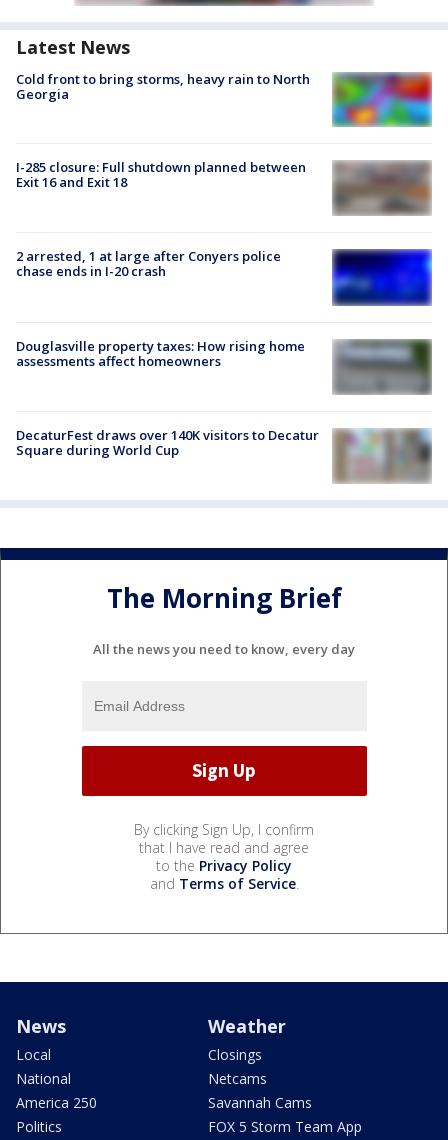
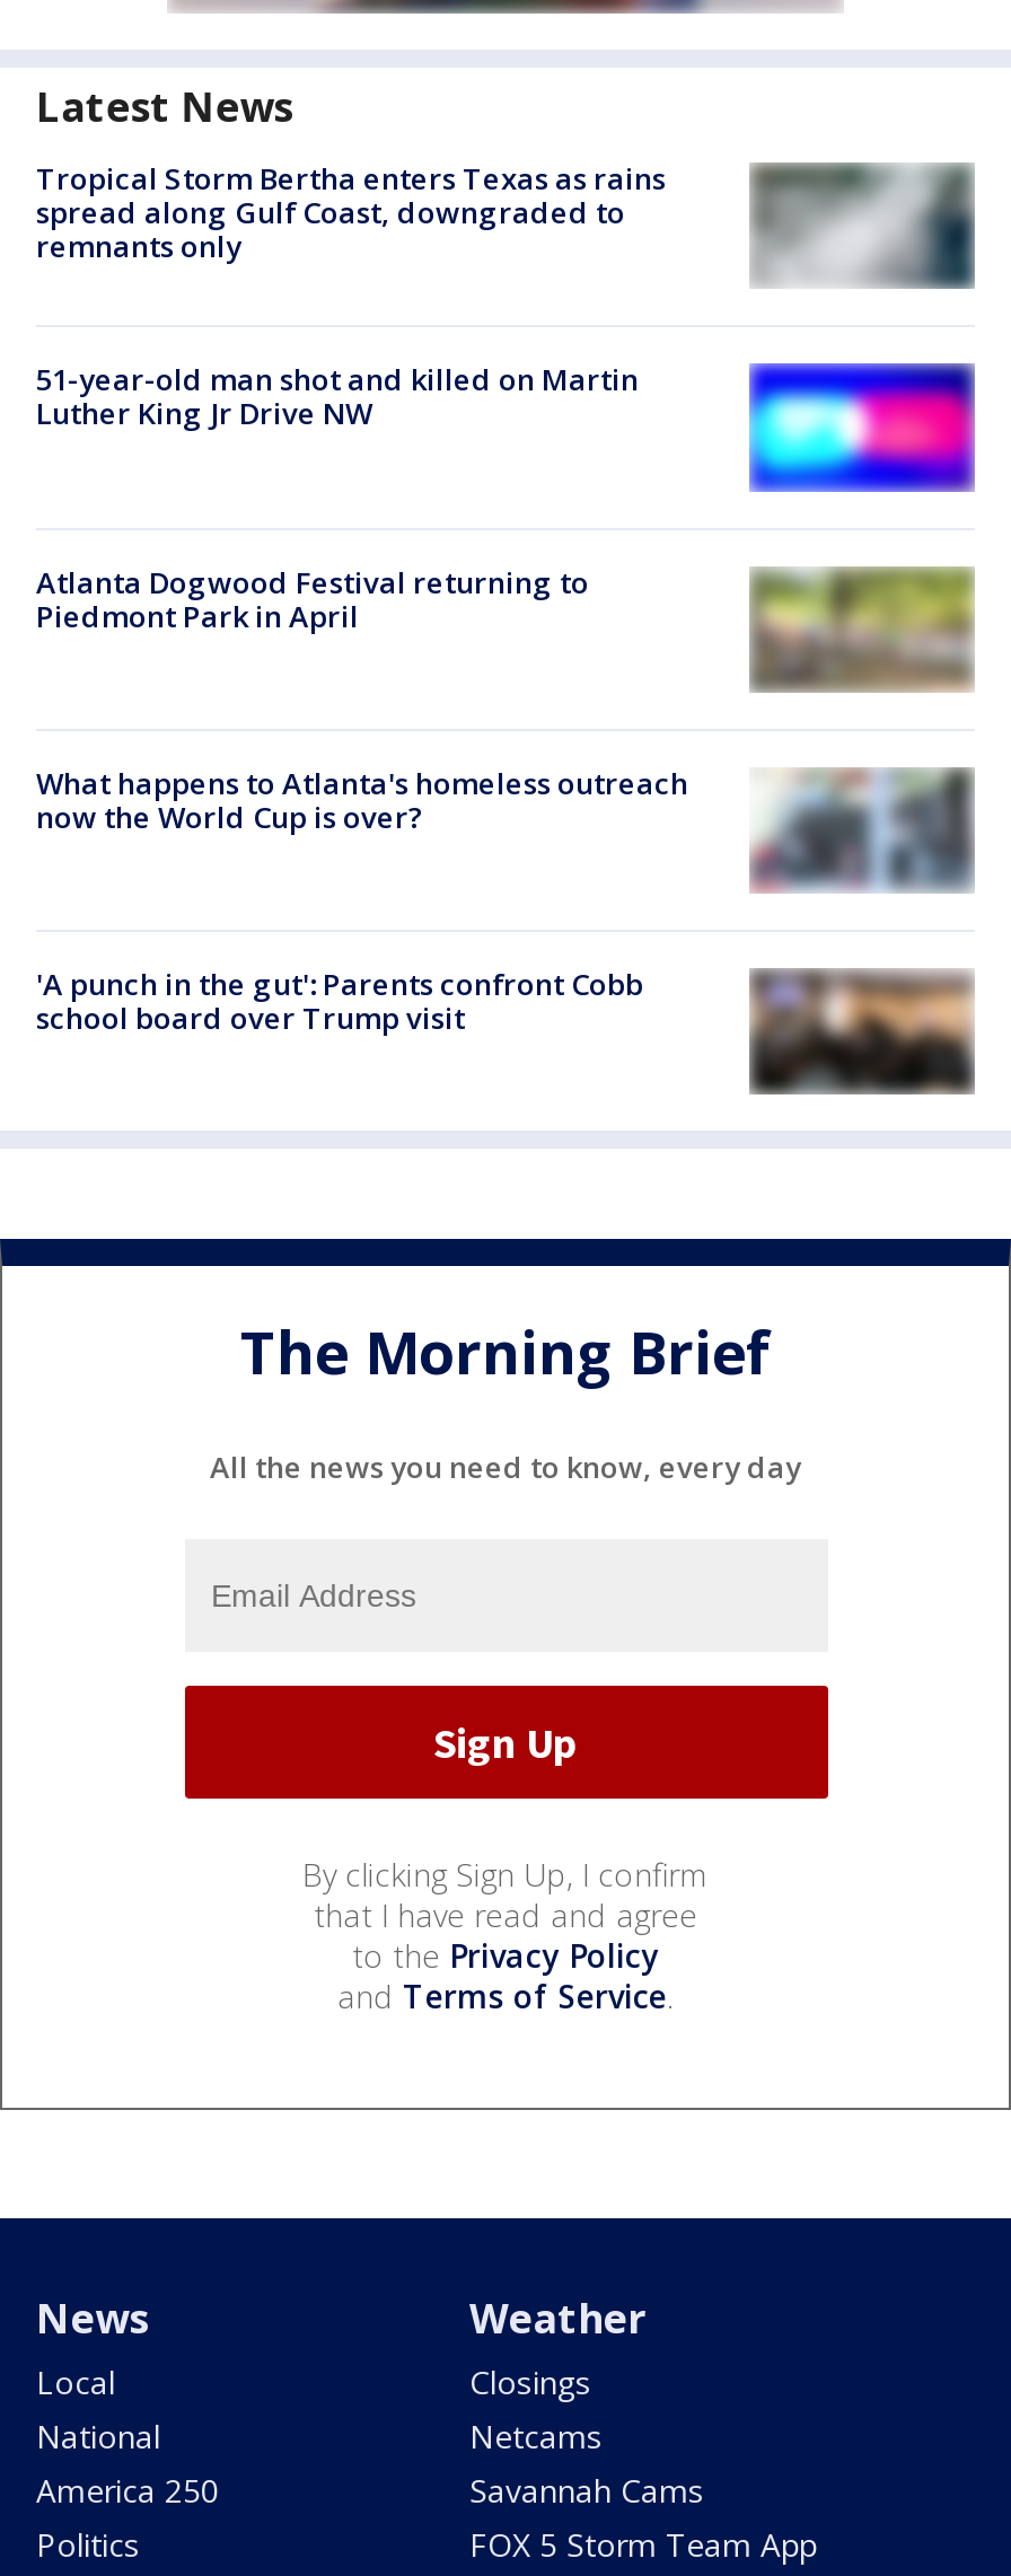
- [image]
- Cold front to bring storms, heavy rain to North
- Georgia
+ [image]
+ Tropical Storm Bertha enters Texas as rains
+ spread along Gulf Coast, downgraded to
+ remnants only

- I-285 closure: Full shutdown planned between
- Exit 16 and Exit 18
+ 51-year-old man shot and killed on Martin
+ Luther King Jr Drive NW

- [image]
+ [image]

- 2 arrested, 1 at large after Conyers police
- chase ends in I-20 crash
+ Atlanta Dogwood Festival returning to
+ Piedmont Park in April

- [image]
+ [image]

- [image]
- Douglasville property taxes: How rising home
- assessments affect homeowners
+ [image]
+ What happens to Atlanta's homeless outreach
+ now the World Cup is over?

- DecaturFest draws over 140K visitors to Decatur
- Square during World Cup
+ 'A punch in the gut': Parents confront Cobb
+ school board over Trump visit

- [image]
+ [image]
